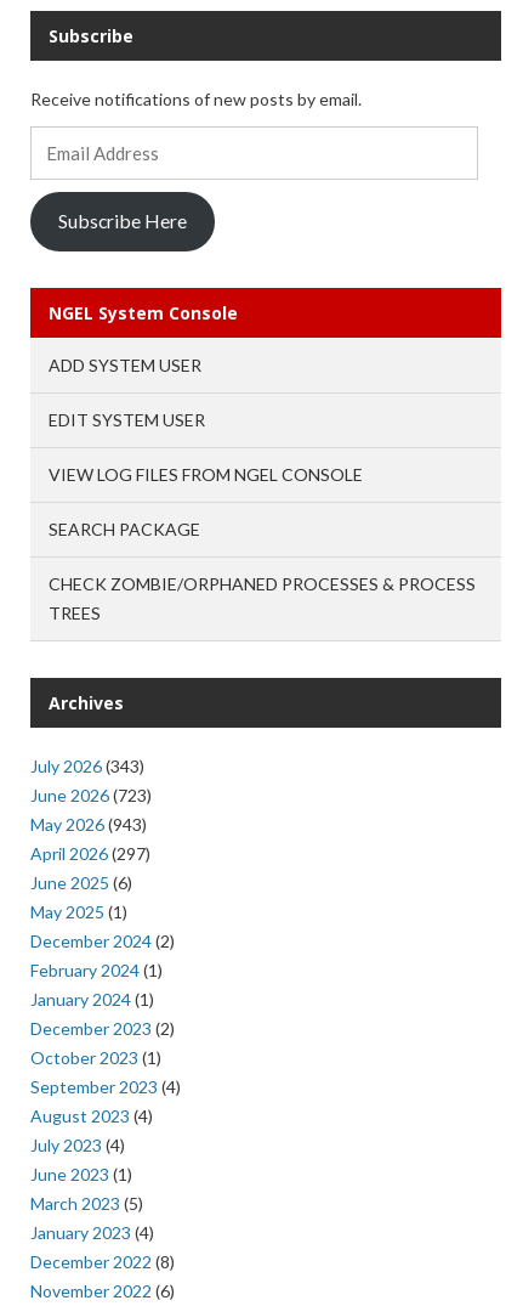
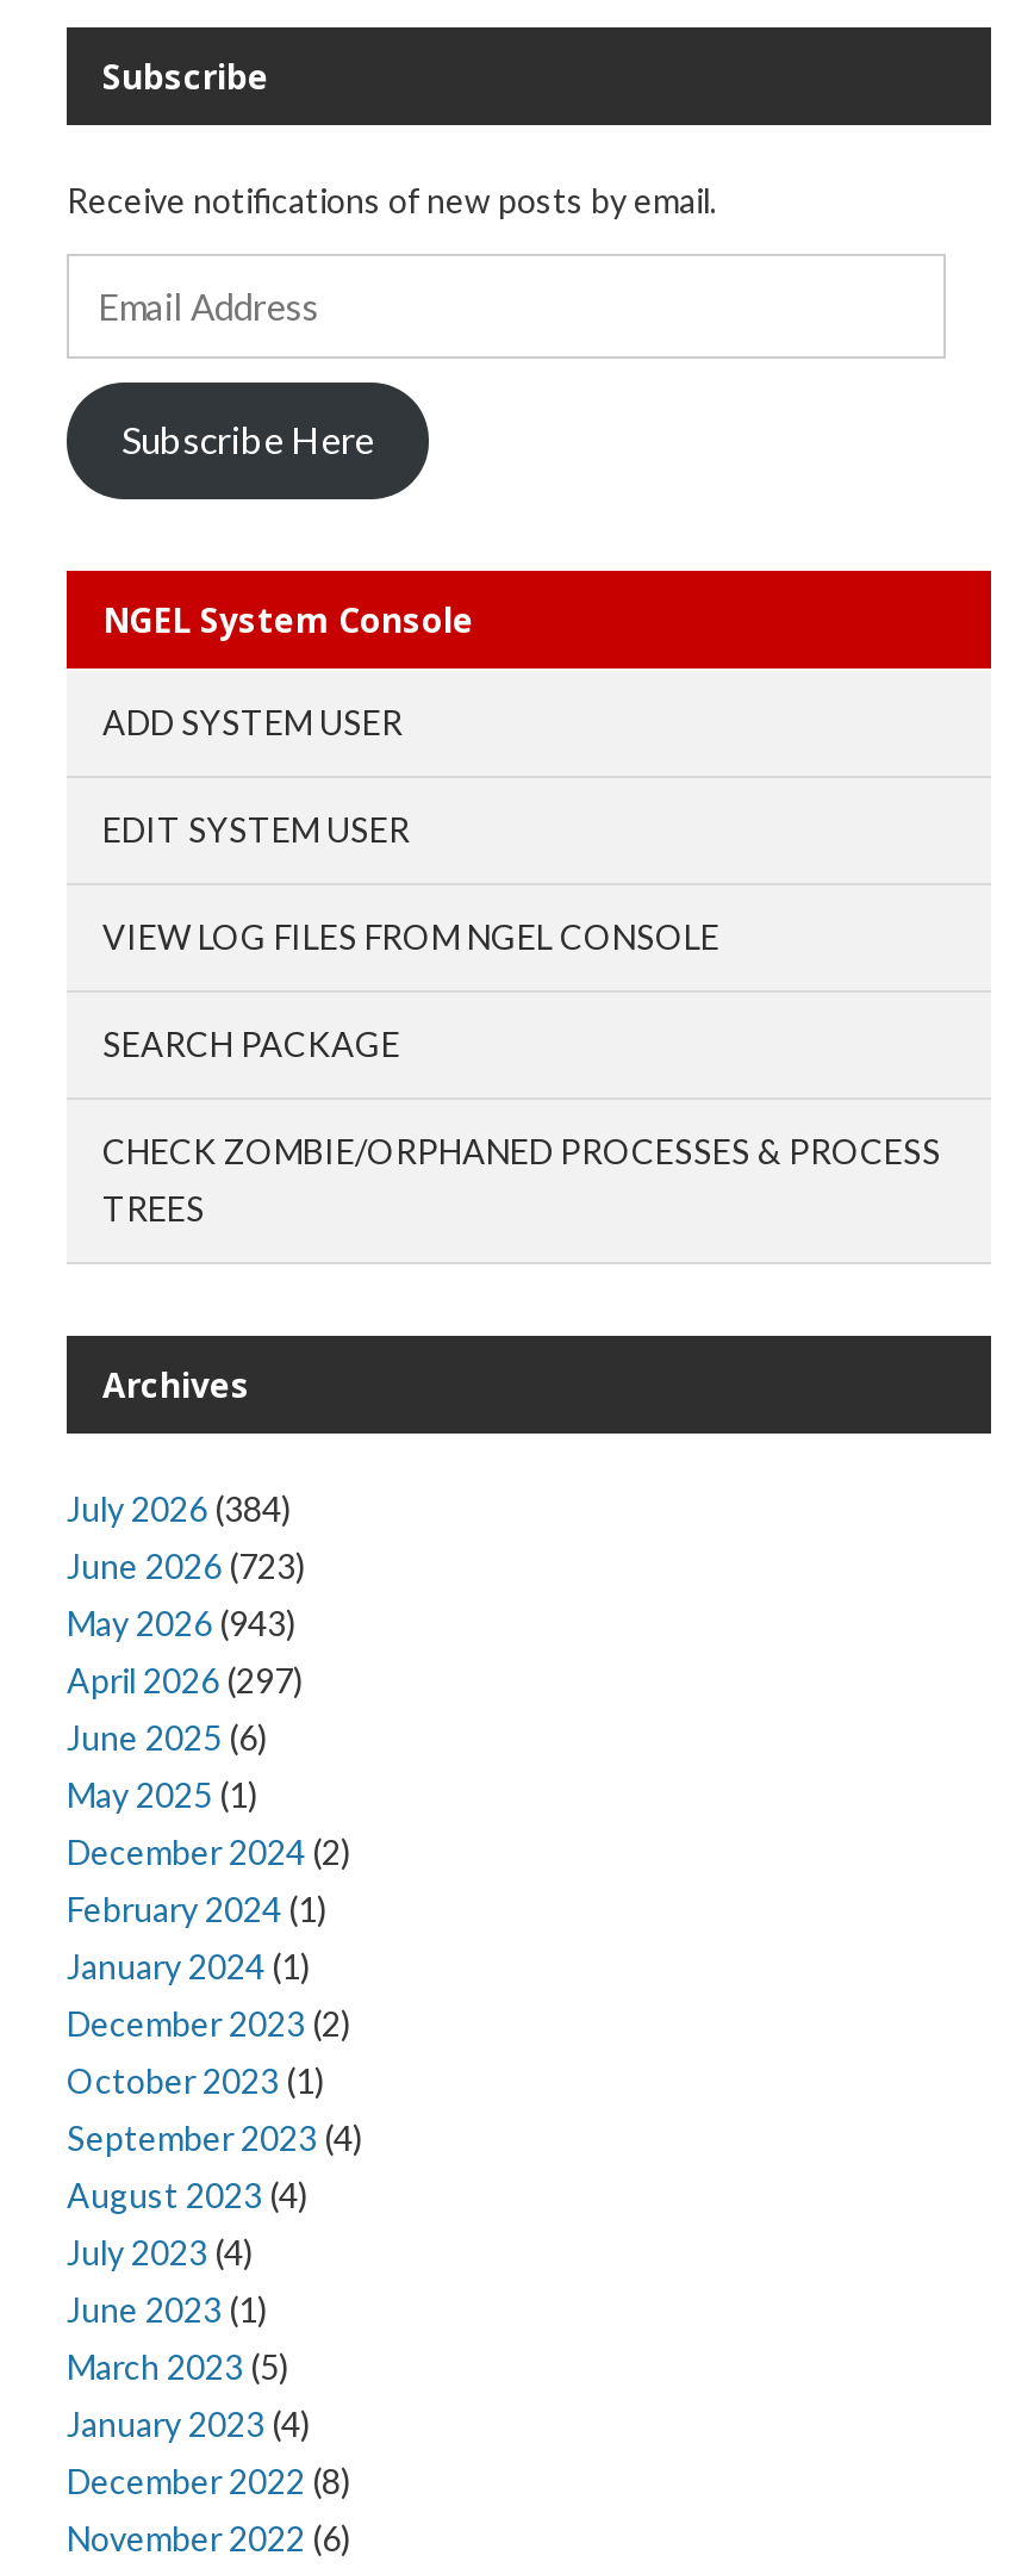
- July 2026 (343)
+ July 2026 (384)
